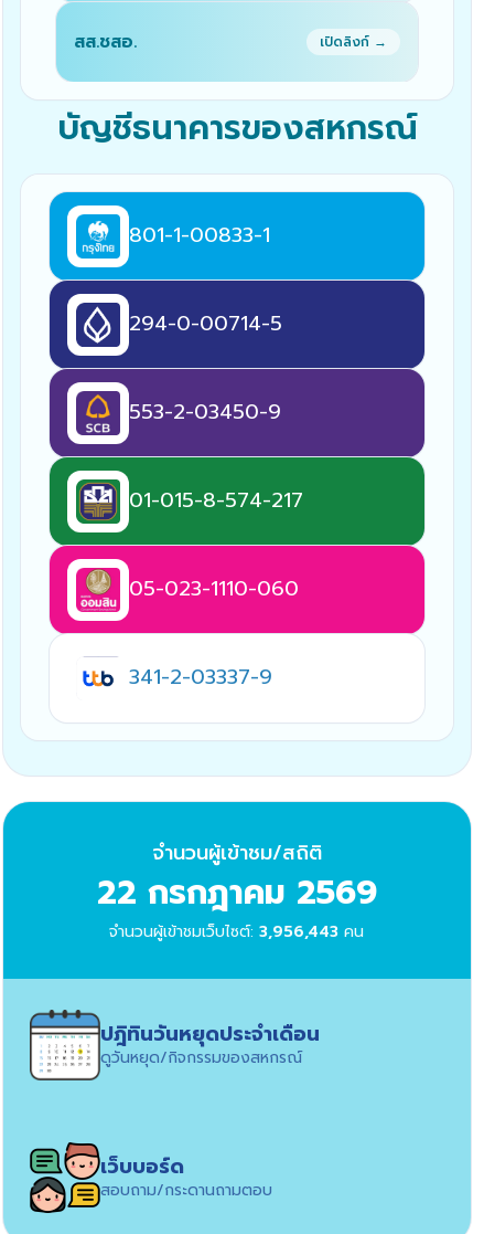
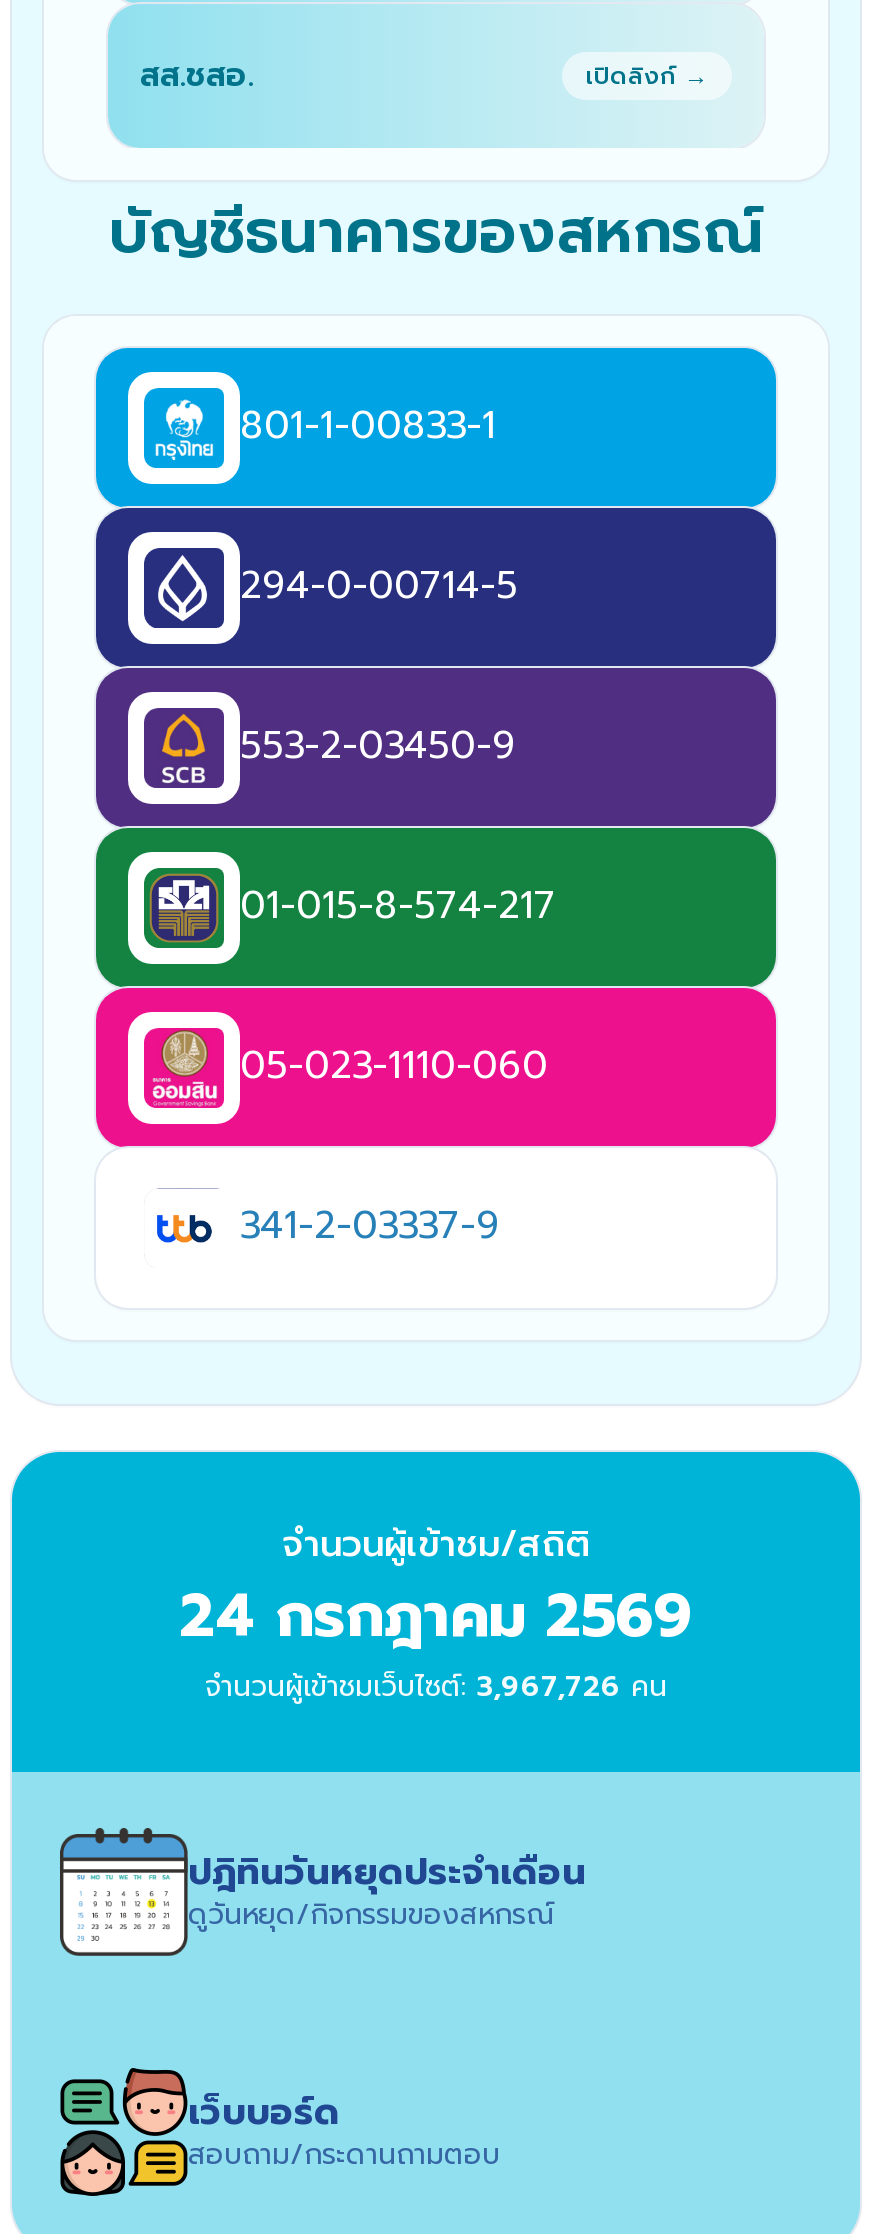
- 22 กรกฎาคม 2569
+ 24 กรกฎาคม 2569

- จำนวนผู้เข้าชมเว็บไซต์: 3,956,443คน
+ จำนวนผู้เข้าชมเว็บไซต์: 3,967,726คน
